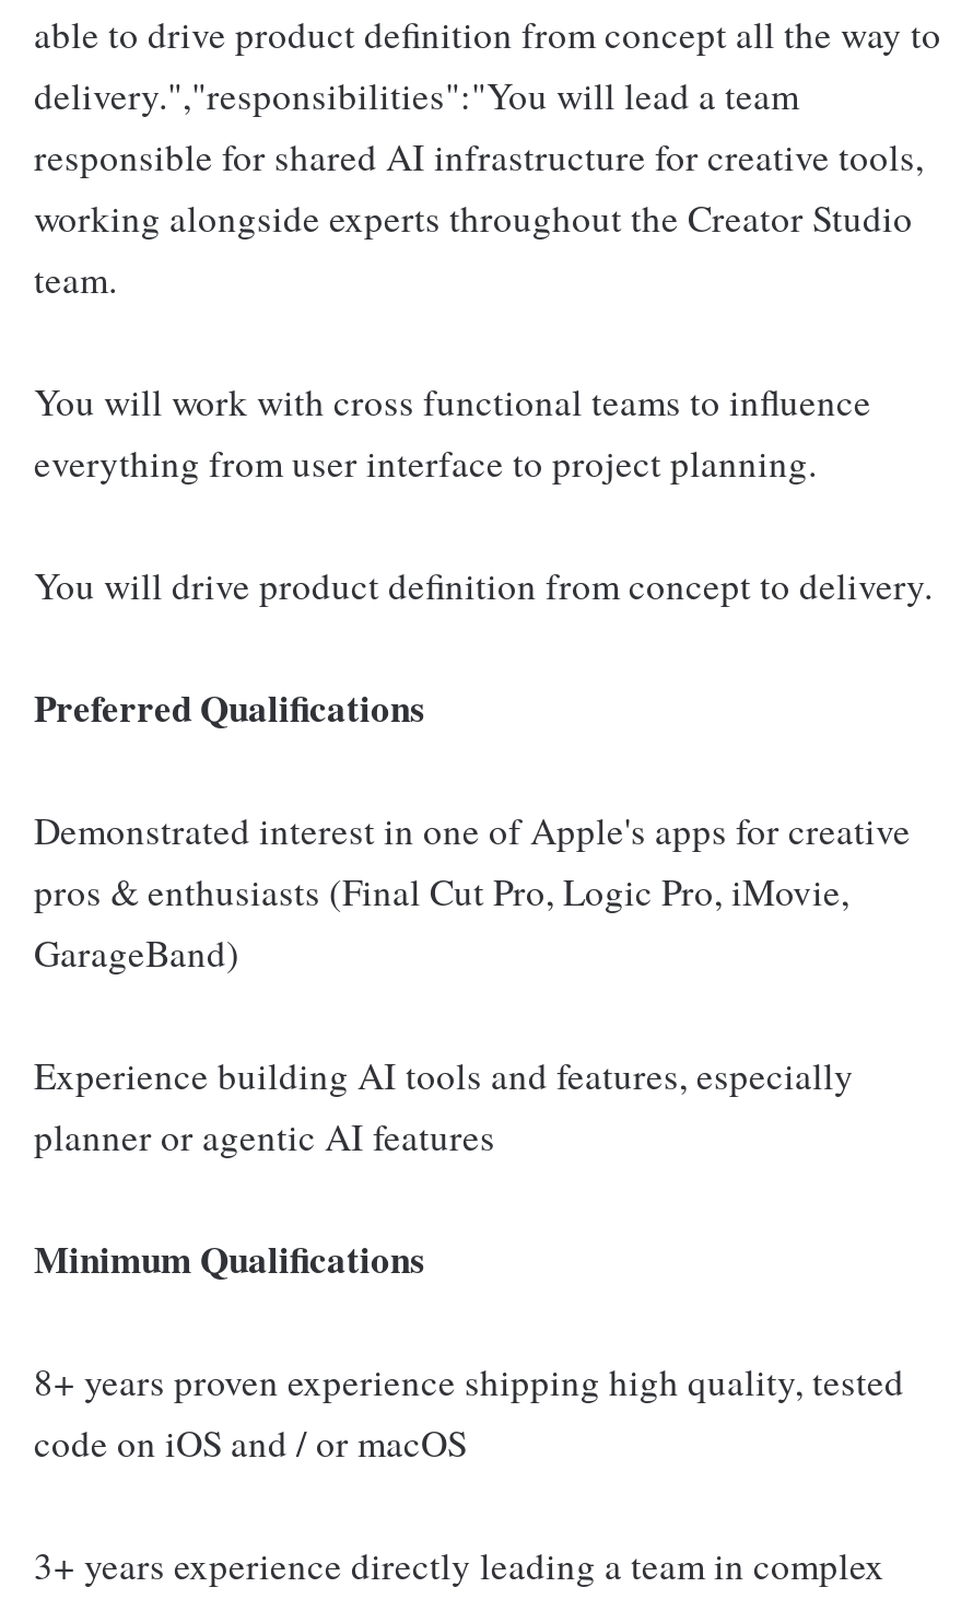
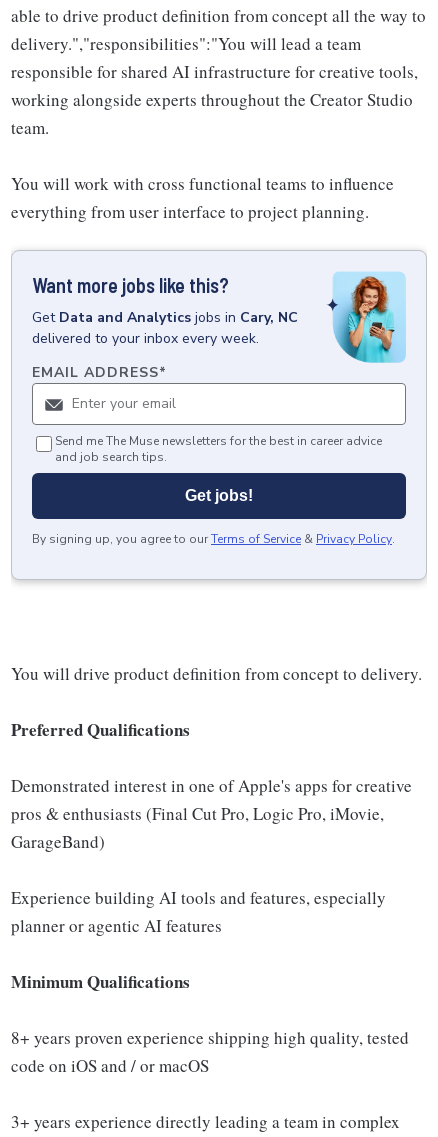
+ [image]
+ Want more jobs like this?
+ Get Data and Analytics jobs in Cary, NC
+ delivered to your inbox every week.
+ EMAIL ADDRESS*

+ Send me The Muse newsletters for the best in career advice
+ and job search tips.
+ Get jobs!
+ By signing up, you agree to our Terms of Service & Privacy Policy.
